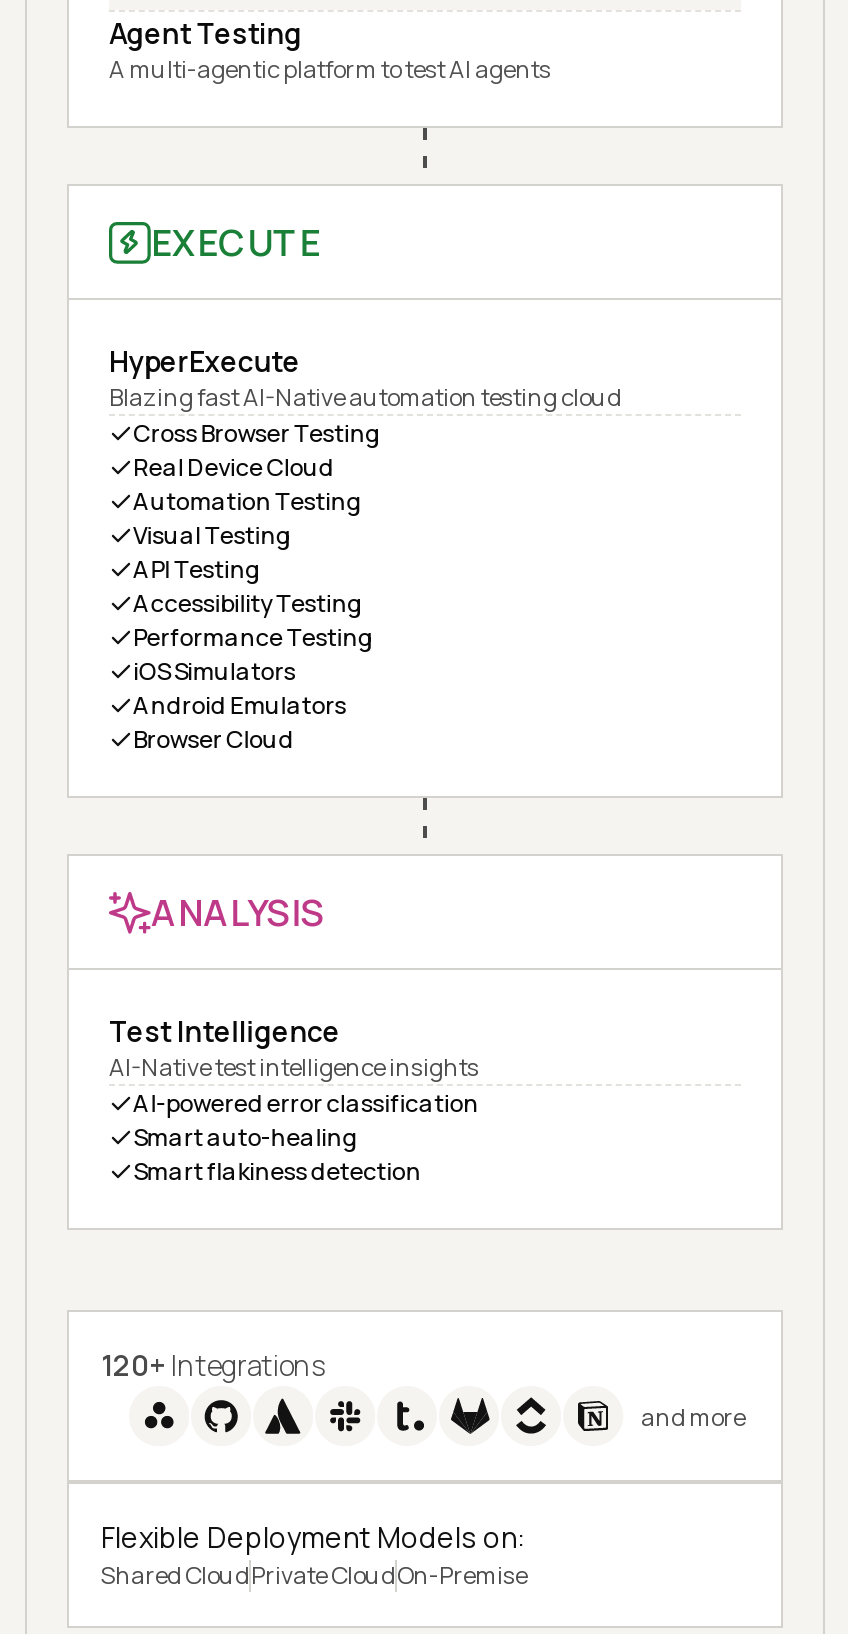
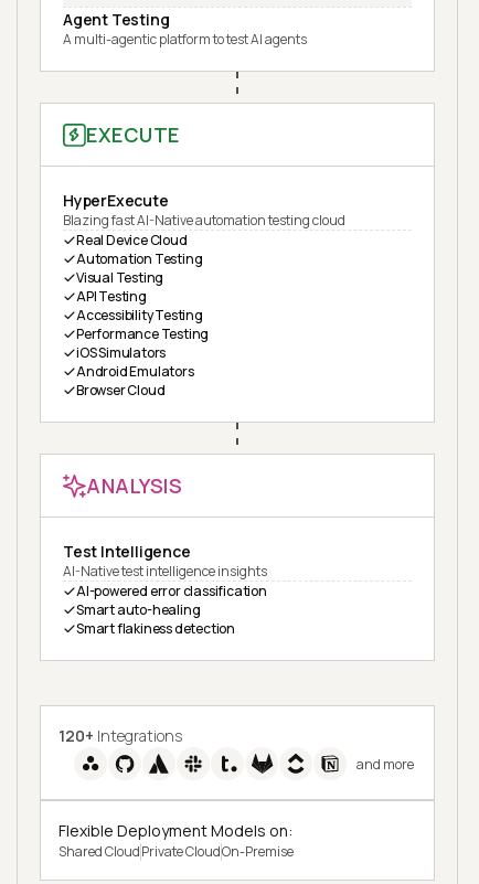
- Cross Browser Testing
